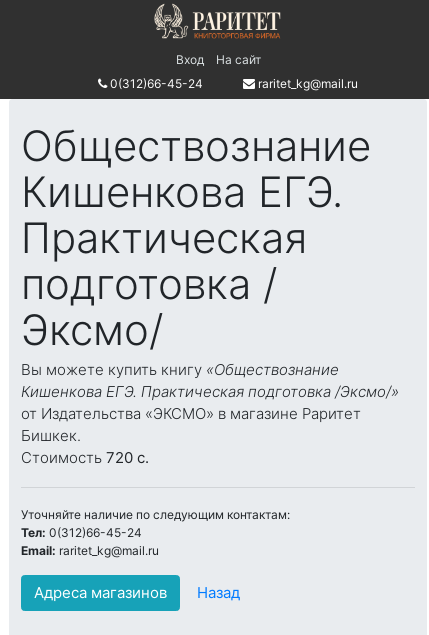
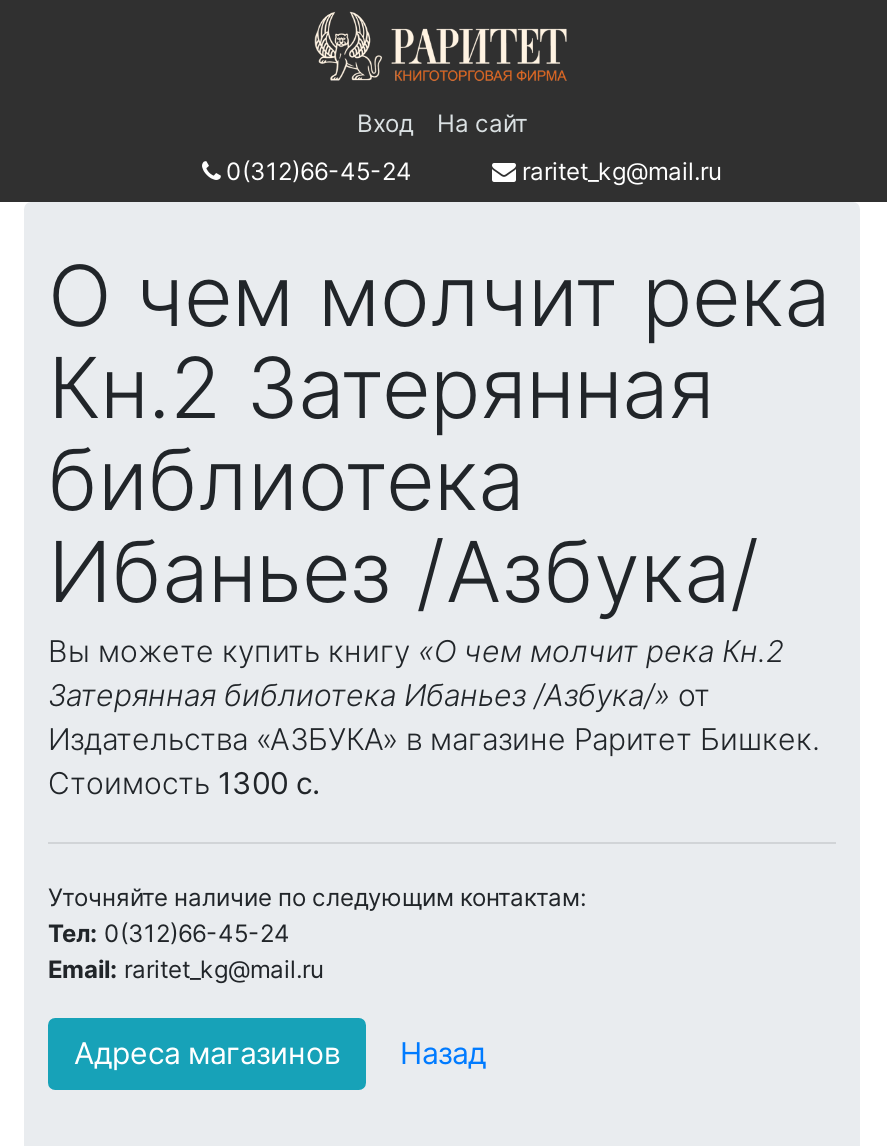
- Обществознание
- Кишенкова ЕГЭ.
- Практическая
- подготовка /
- Эксмо/
- Вы можете купить книгу «Обществознание
- Кишенкова ЕГЭ. Практическая подготовка /Эксмо/»
- от Издательства «ЭКСМО» в магазине Раритет
- Бишкек.
- Стоимость 720 c.
+ О чем молчит река
+ Кн.2 Затерянная
+ библиотека
+ Ибаньез /Азбука/
+ Вы можете купить книгу «О чем молчит река Кн.2
+ Затерянная библиотека Ибаньез /Азбука/» от
+ Издательства «АЗБУКА» в магазине Раритет Бишкек.
+ Стоимость 1300 c.
